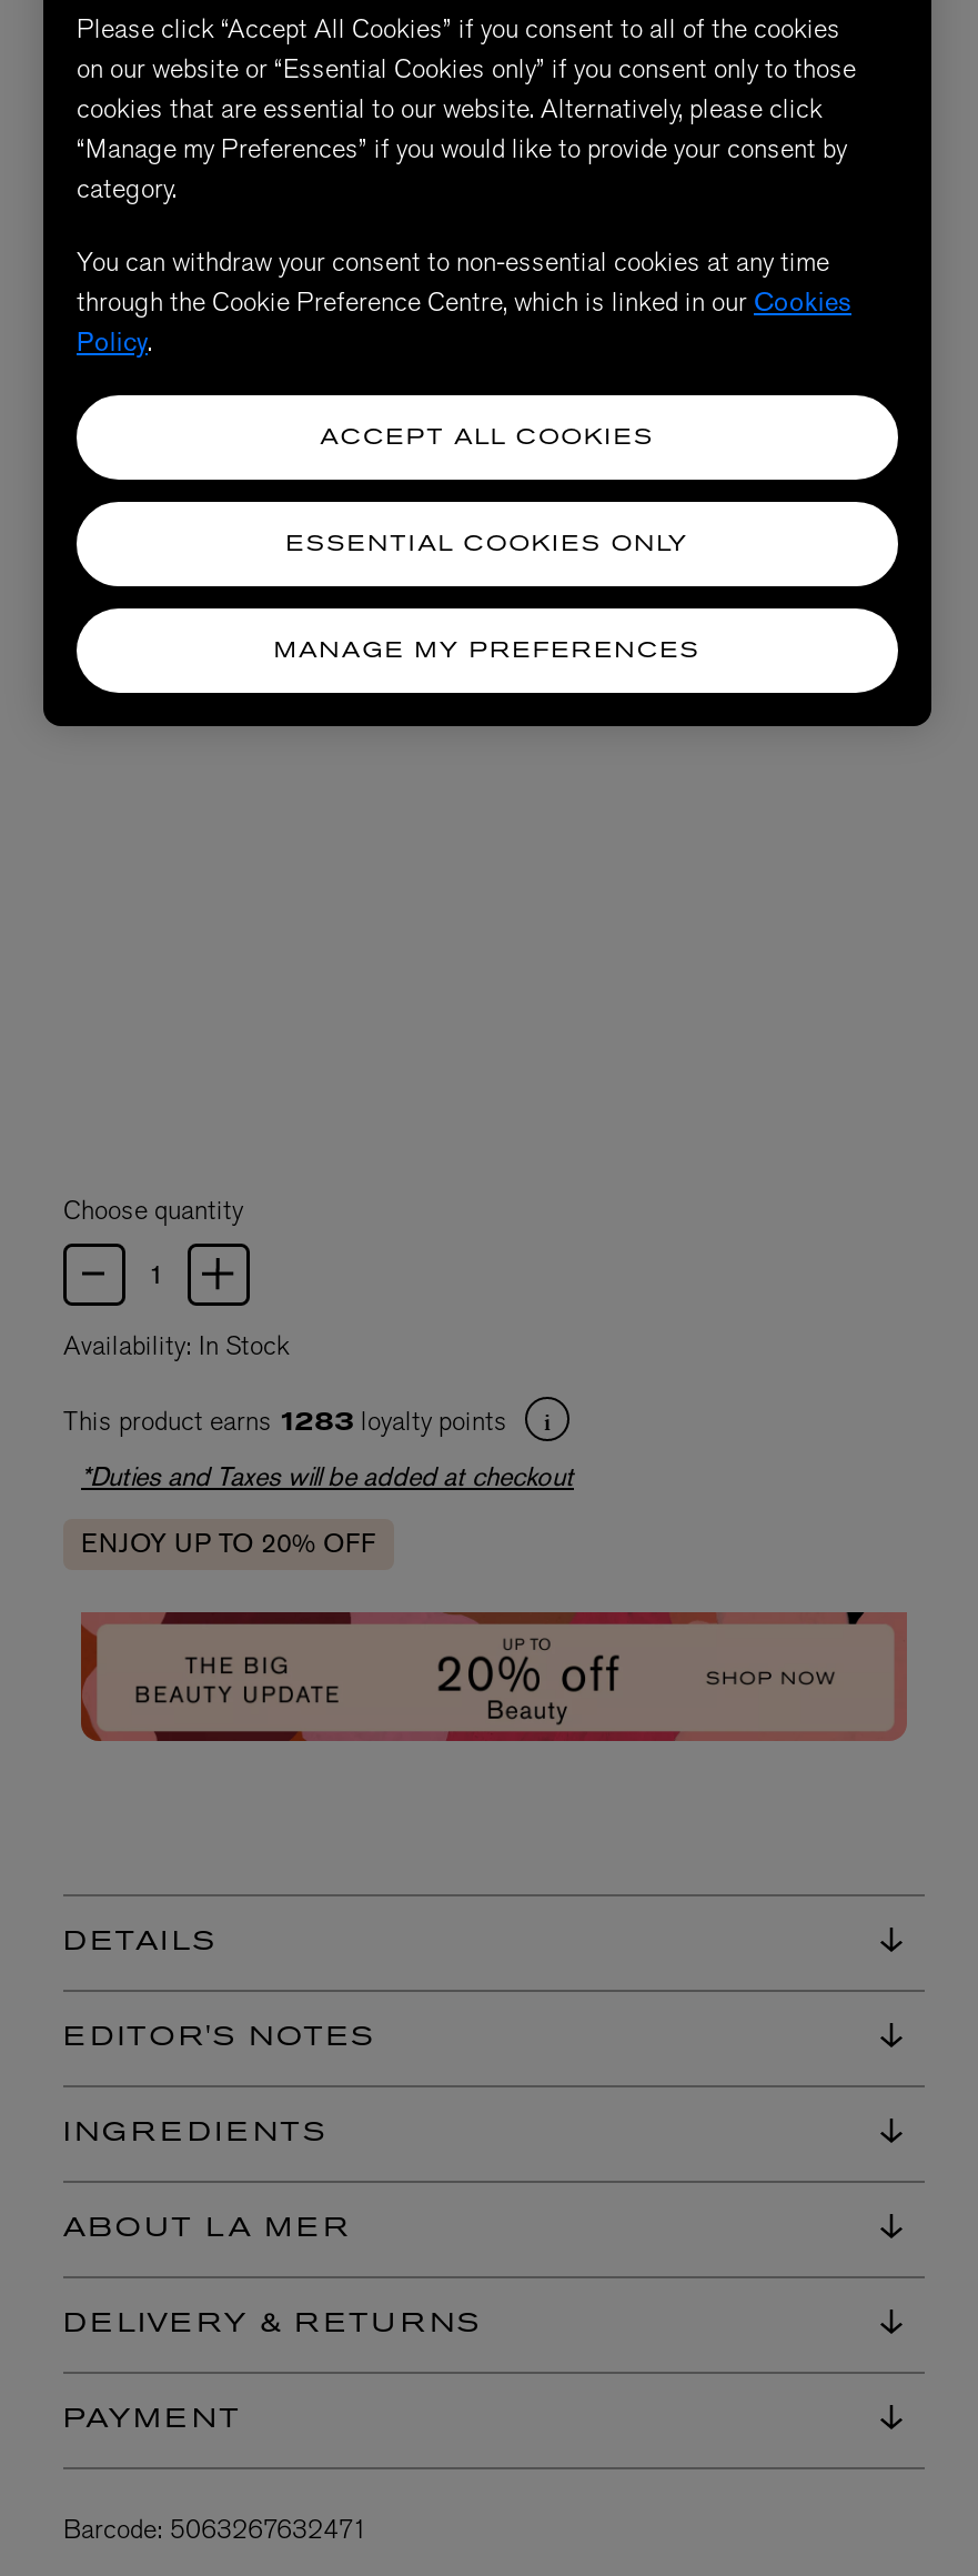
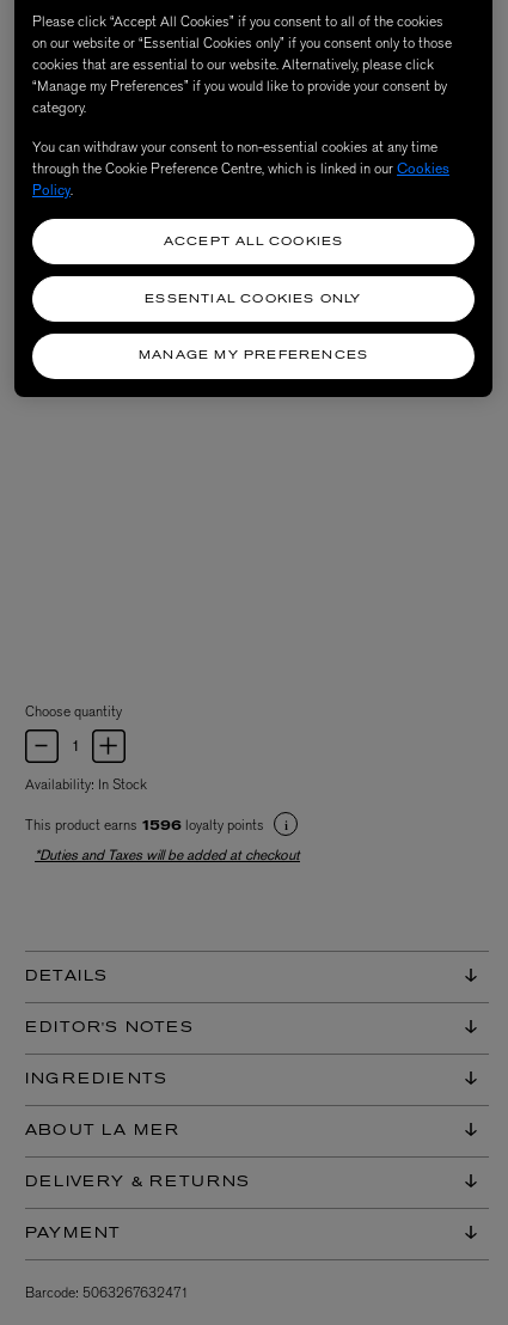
moved down: Choose quantity | Availability: In Stock

- This product earns 1283 loyalty points
+ This product earns 1596 loyalty points

moved down: *Duties and Taxes will be added at checkout

- ENJOY UP TO 20% OFF

- [image]
